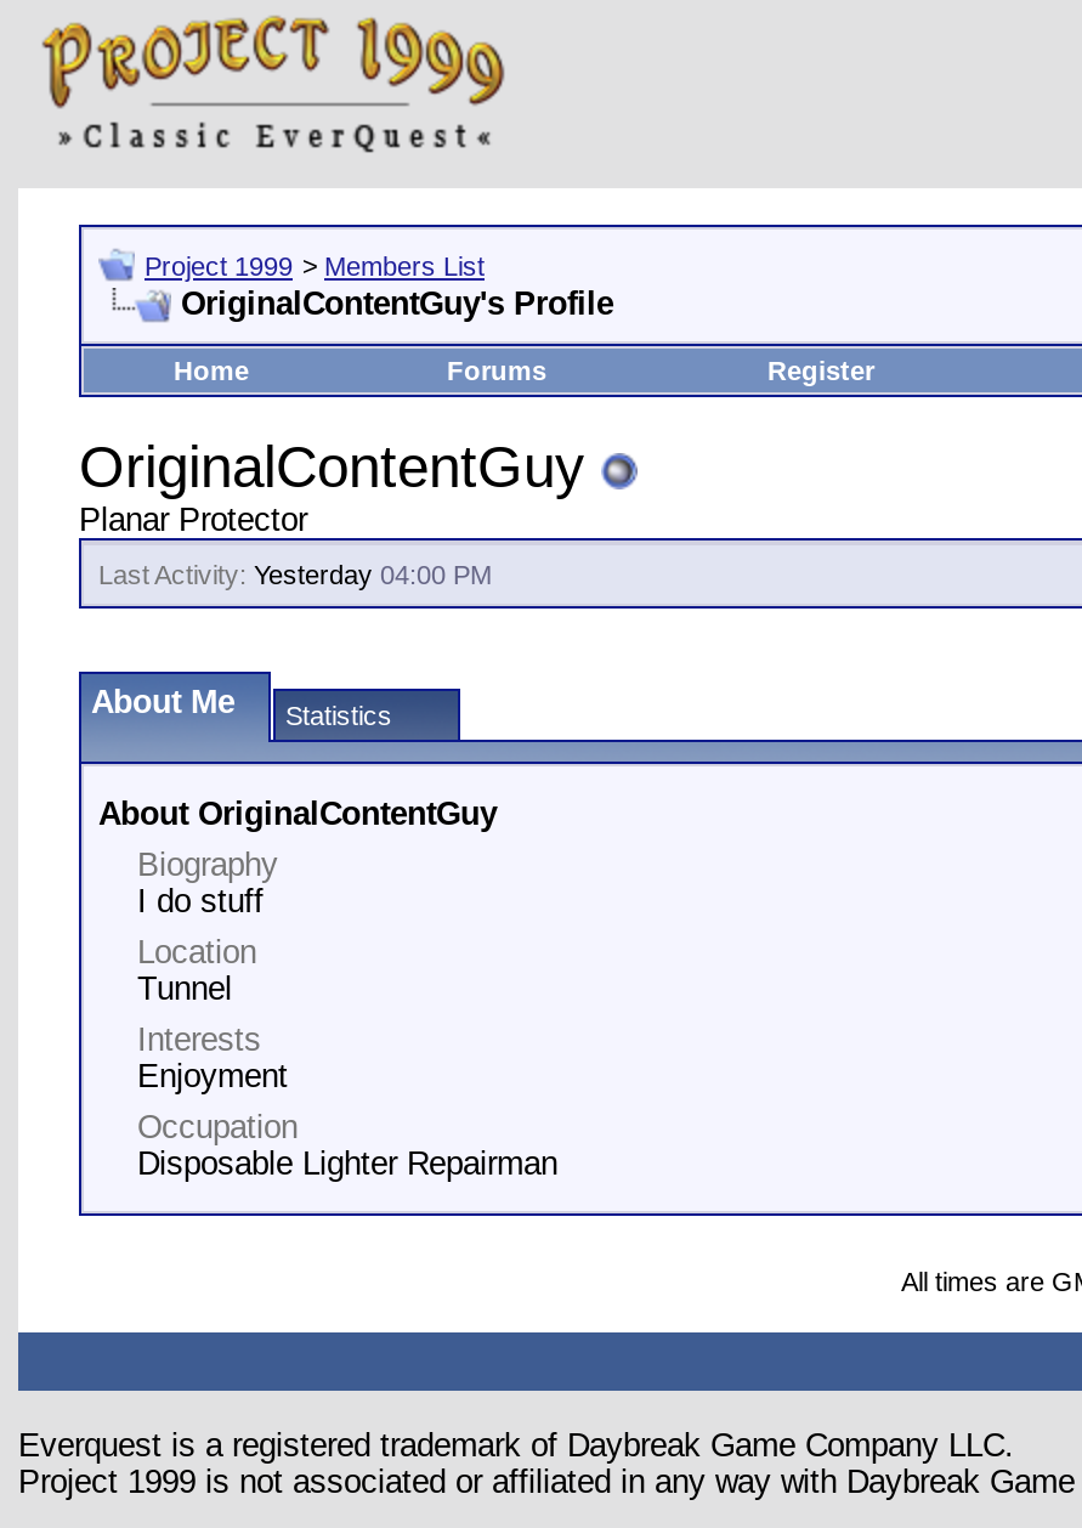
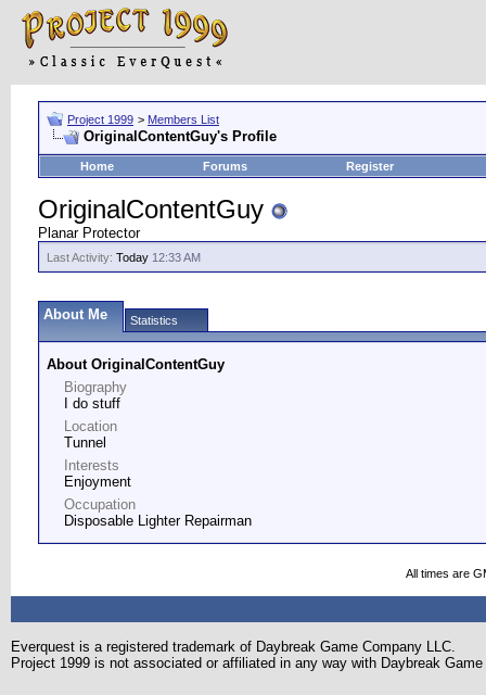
- Last Activity: Yesterday 04:00 PM
+ Last Activity: Today 12:33 AM
